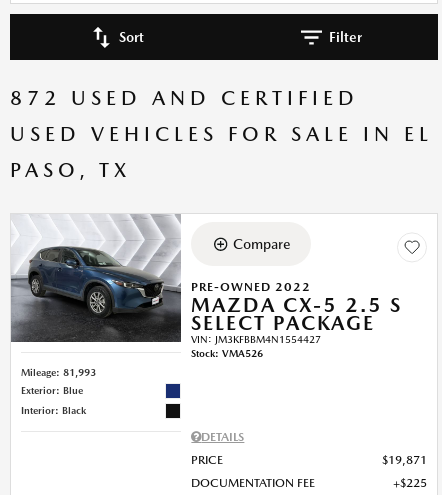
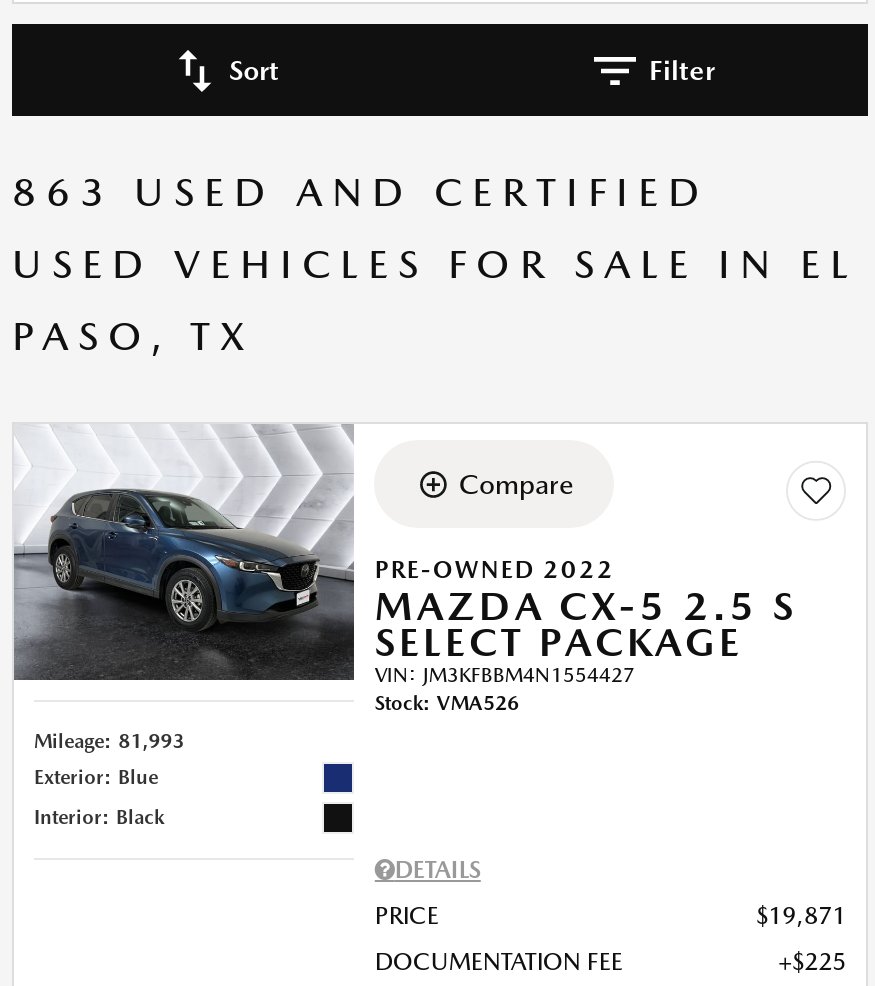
- 872 USED AND CERTIFIED
+ 863 USED AND CERTIFIED
